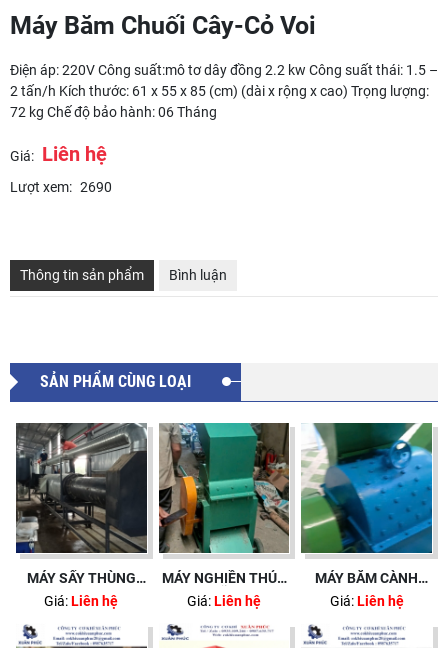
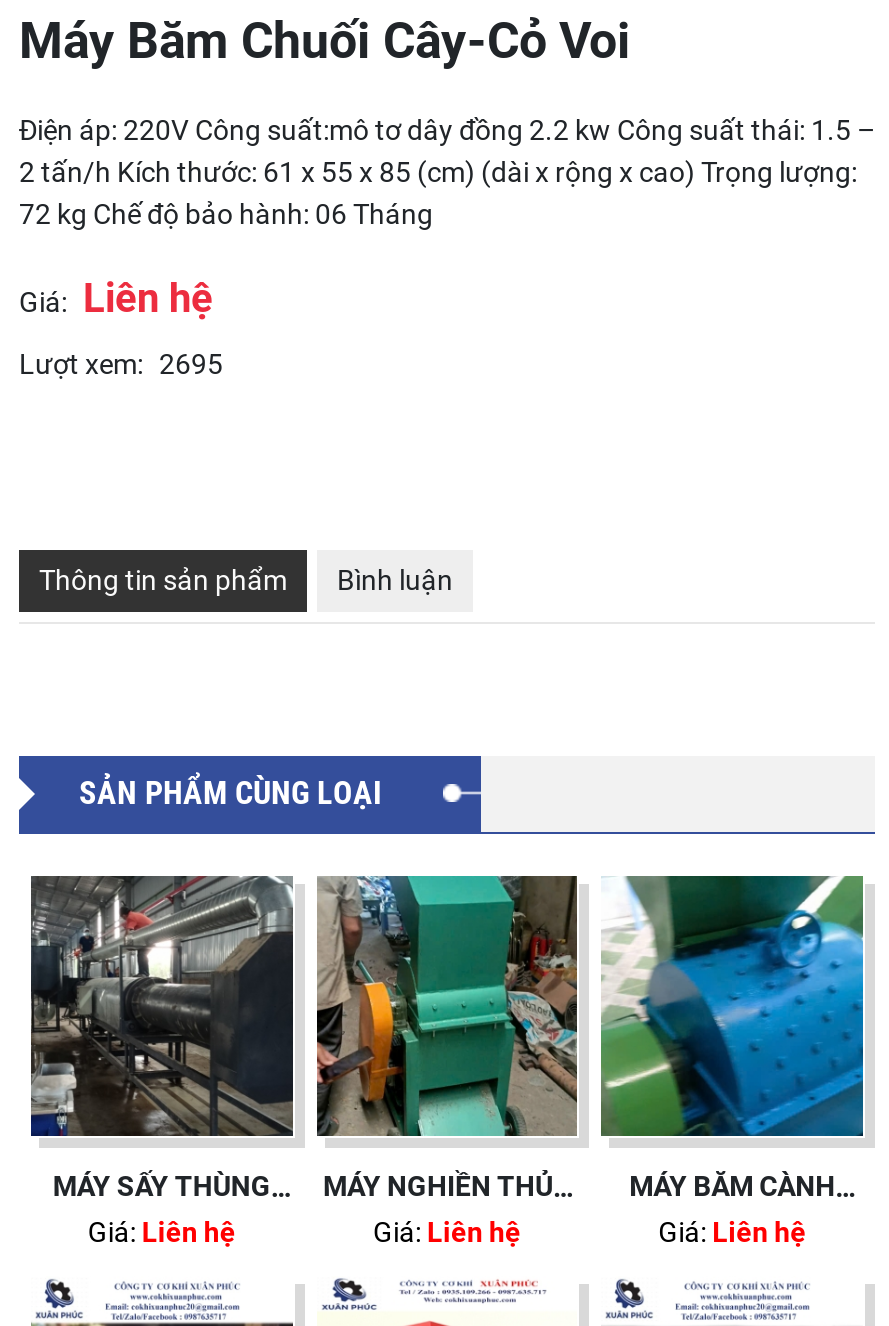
- Lượt xem: 2690
+ Lượt xem: 2695
